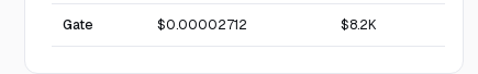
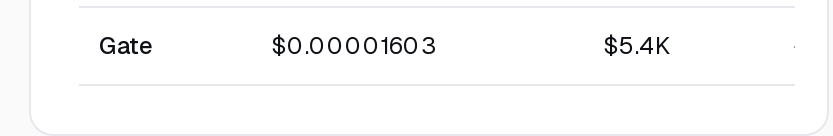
- $0.00002712
- $8.2K
+ $0.00001603
+ $5.4K
